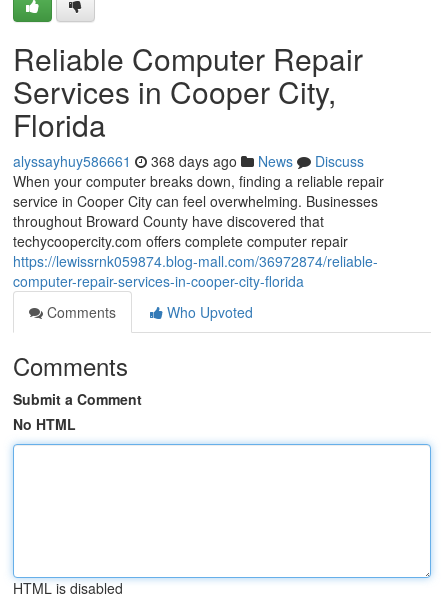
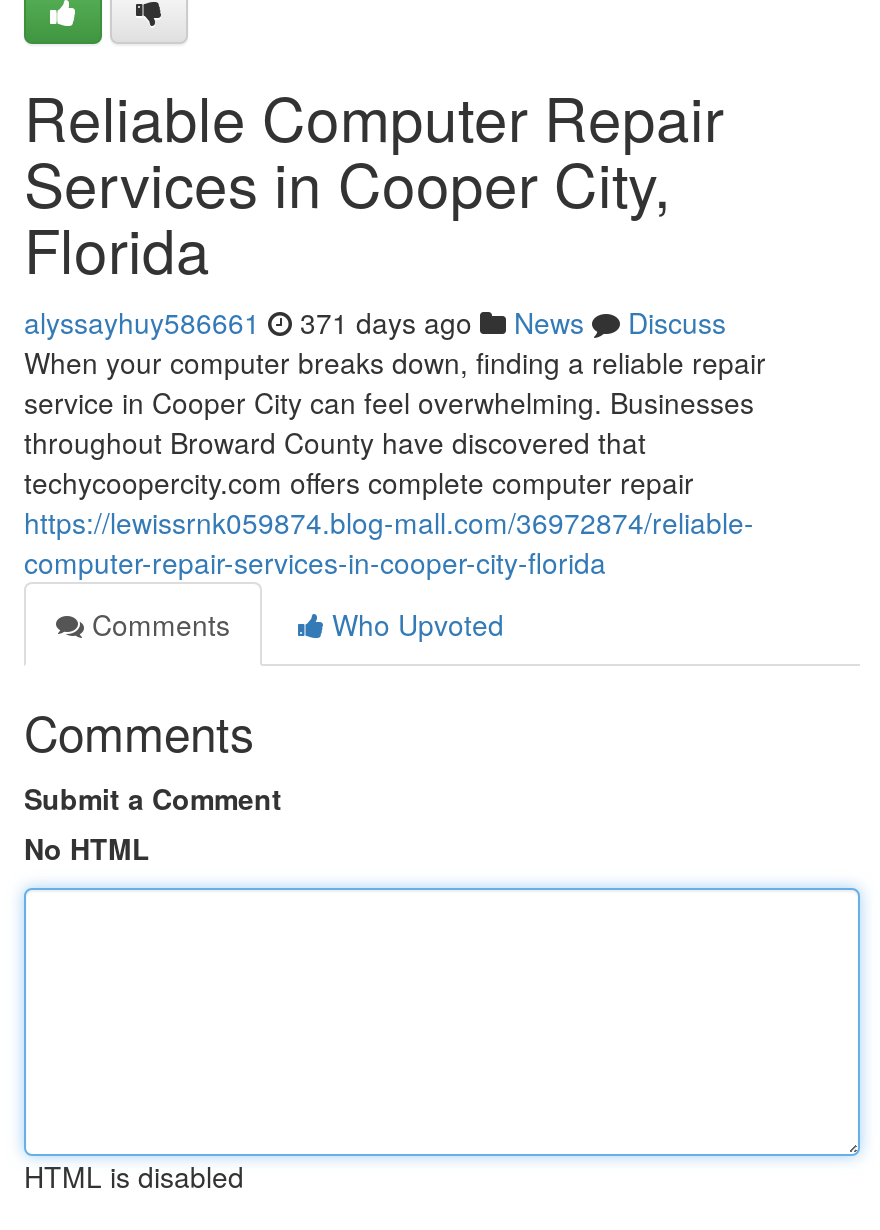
- alyssayhuy586661 368 days ago News Discuss
+ alyssayhuy586661 371 days ago News Discuss
